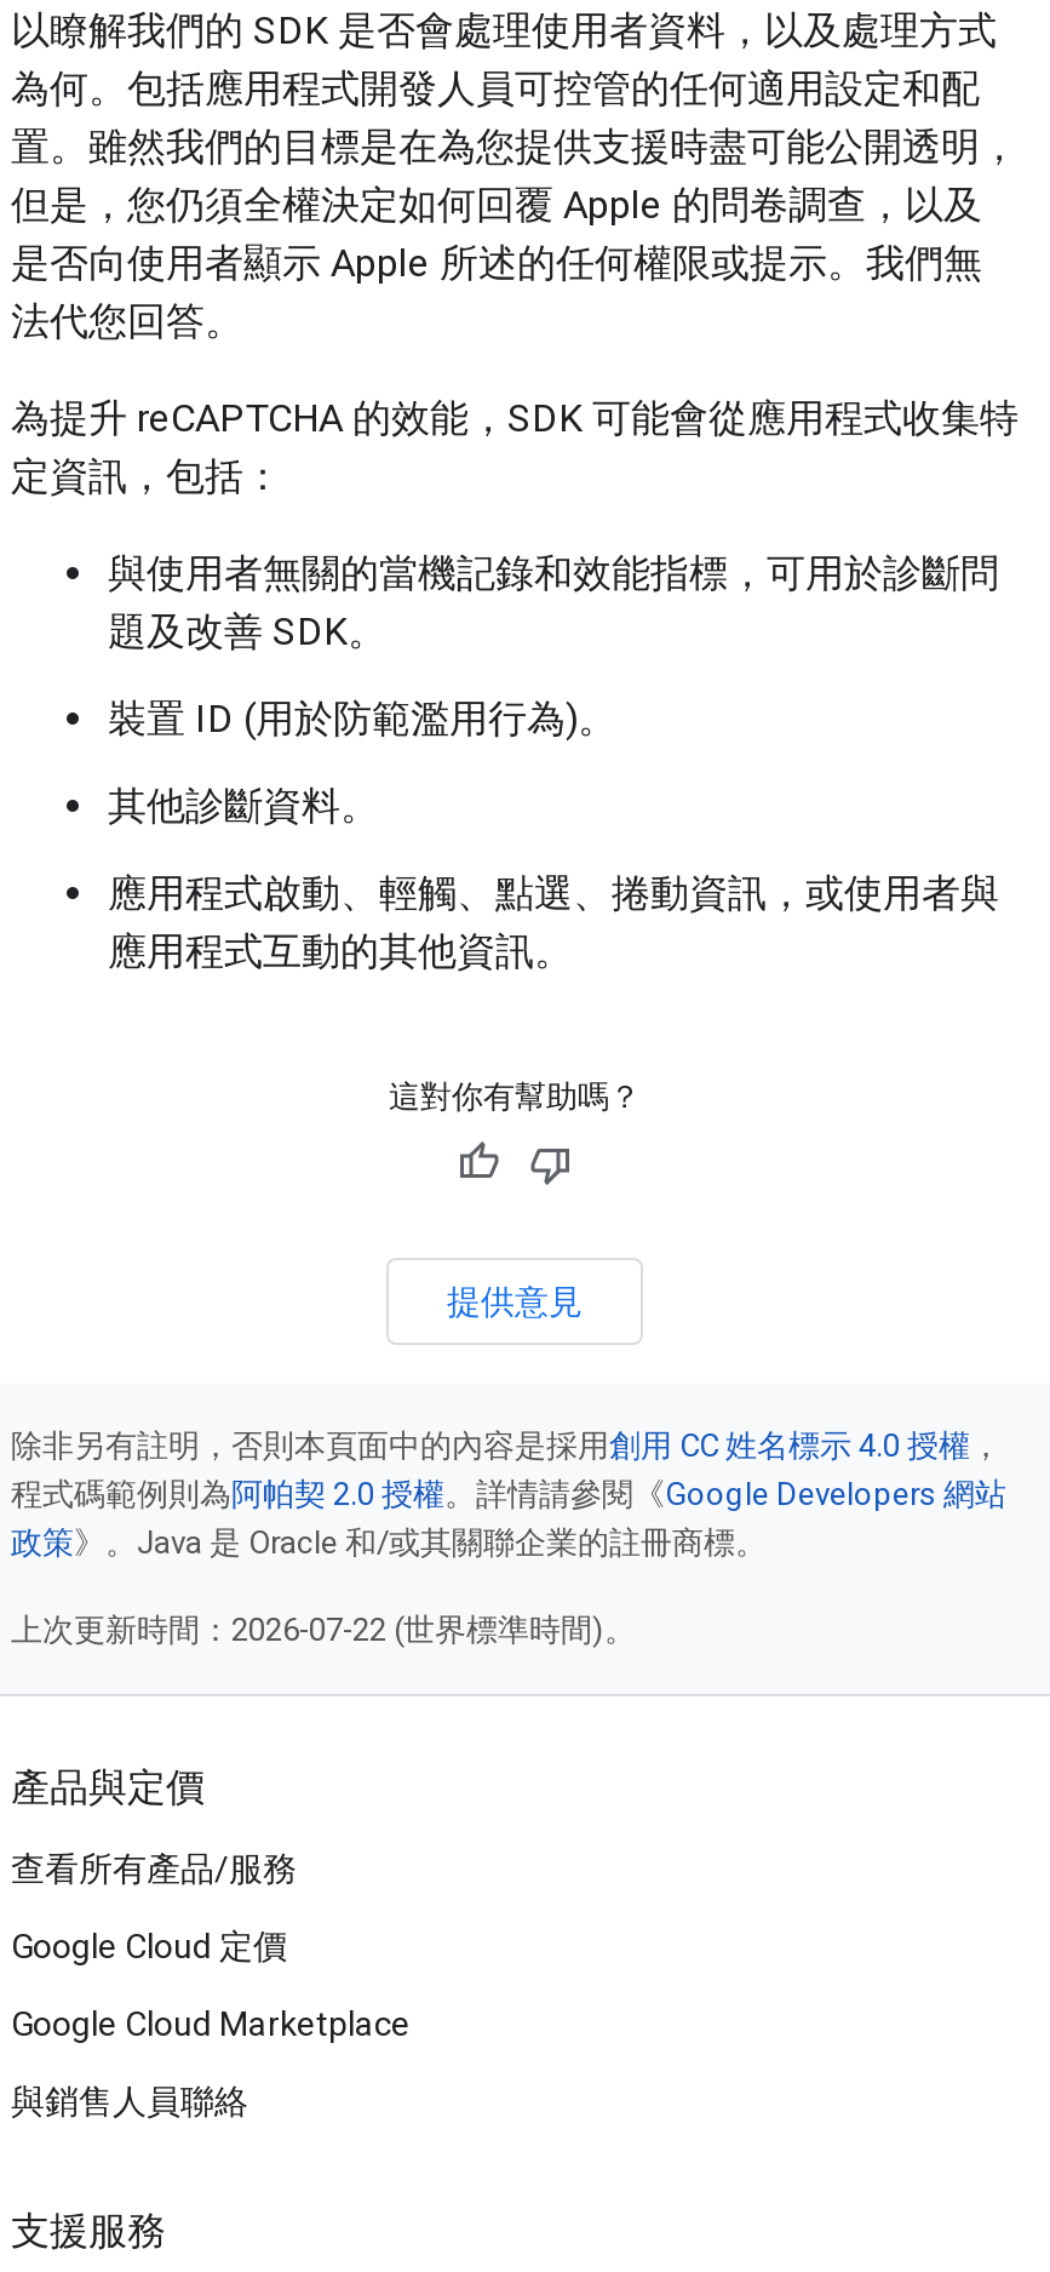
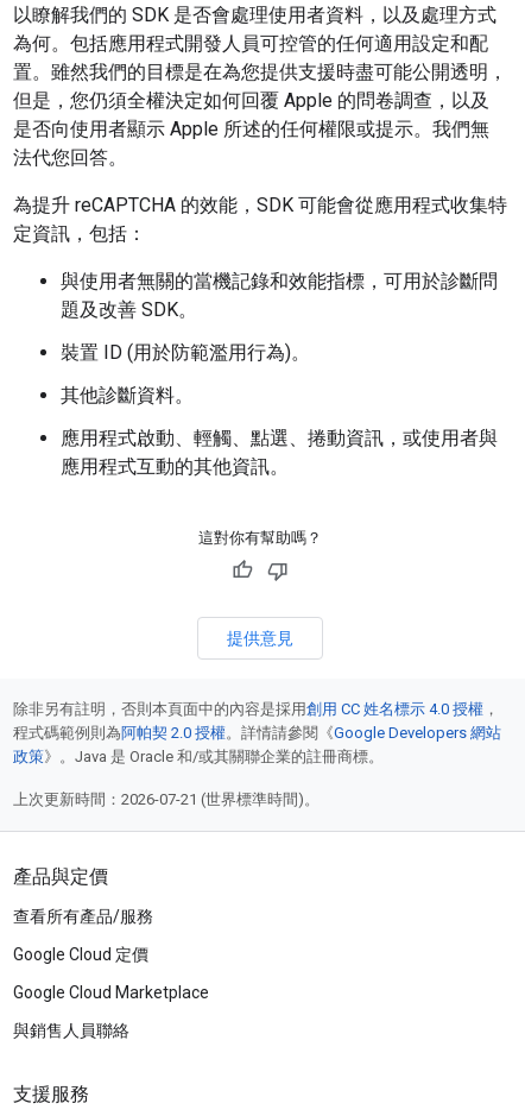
- 上次更新時間：2026-07-22 (世界標準時間)。
+ 上次更新時間：2026-07-21 (世界標準時間)。
